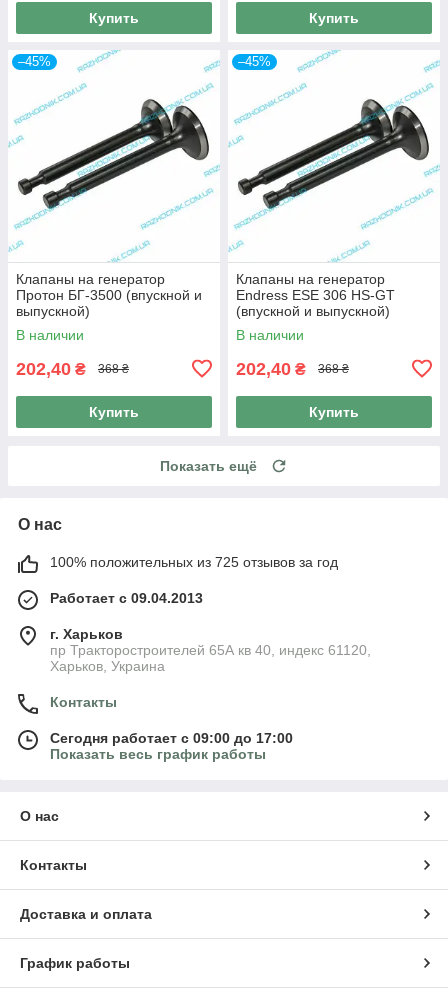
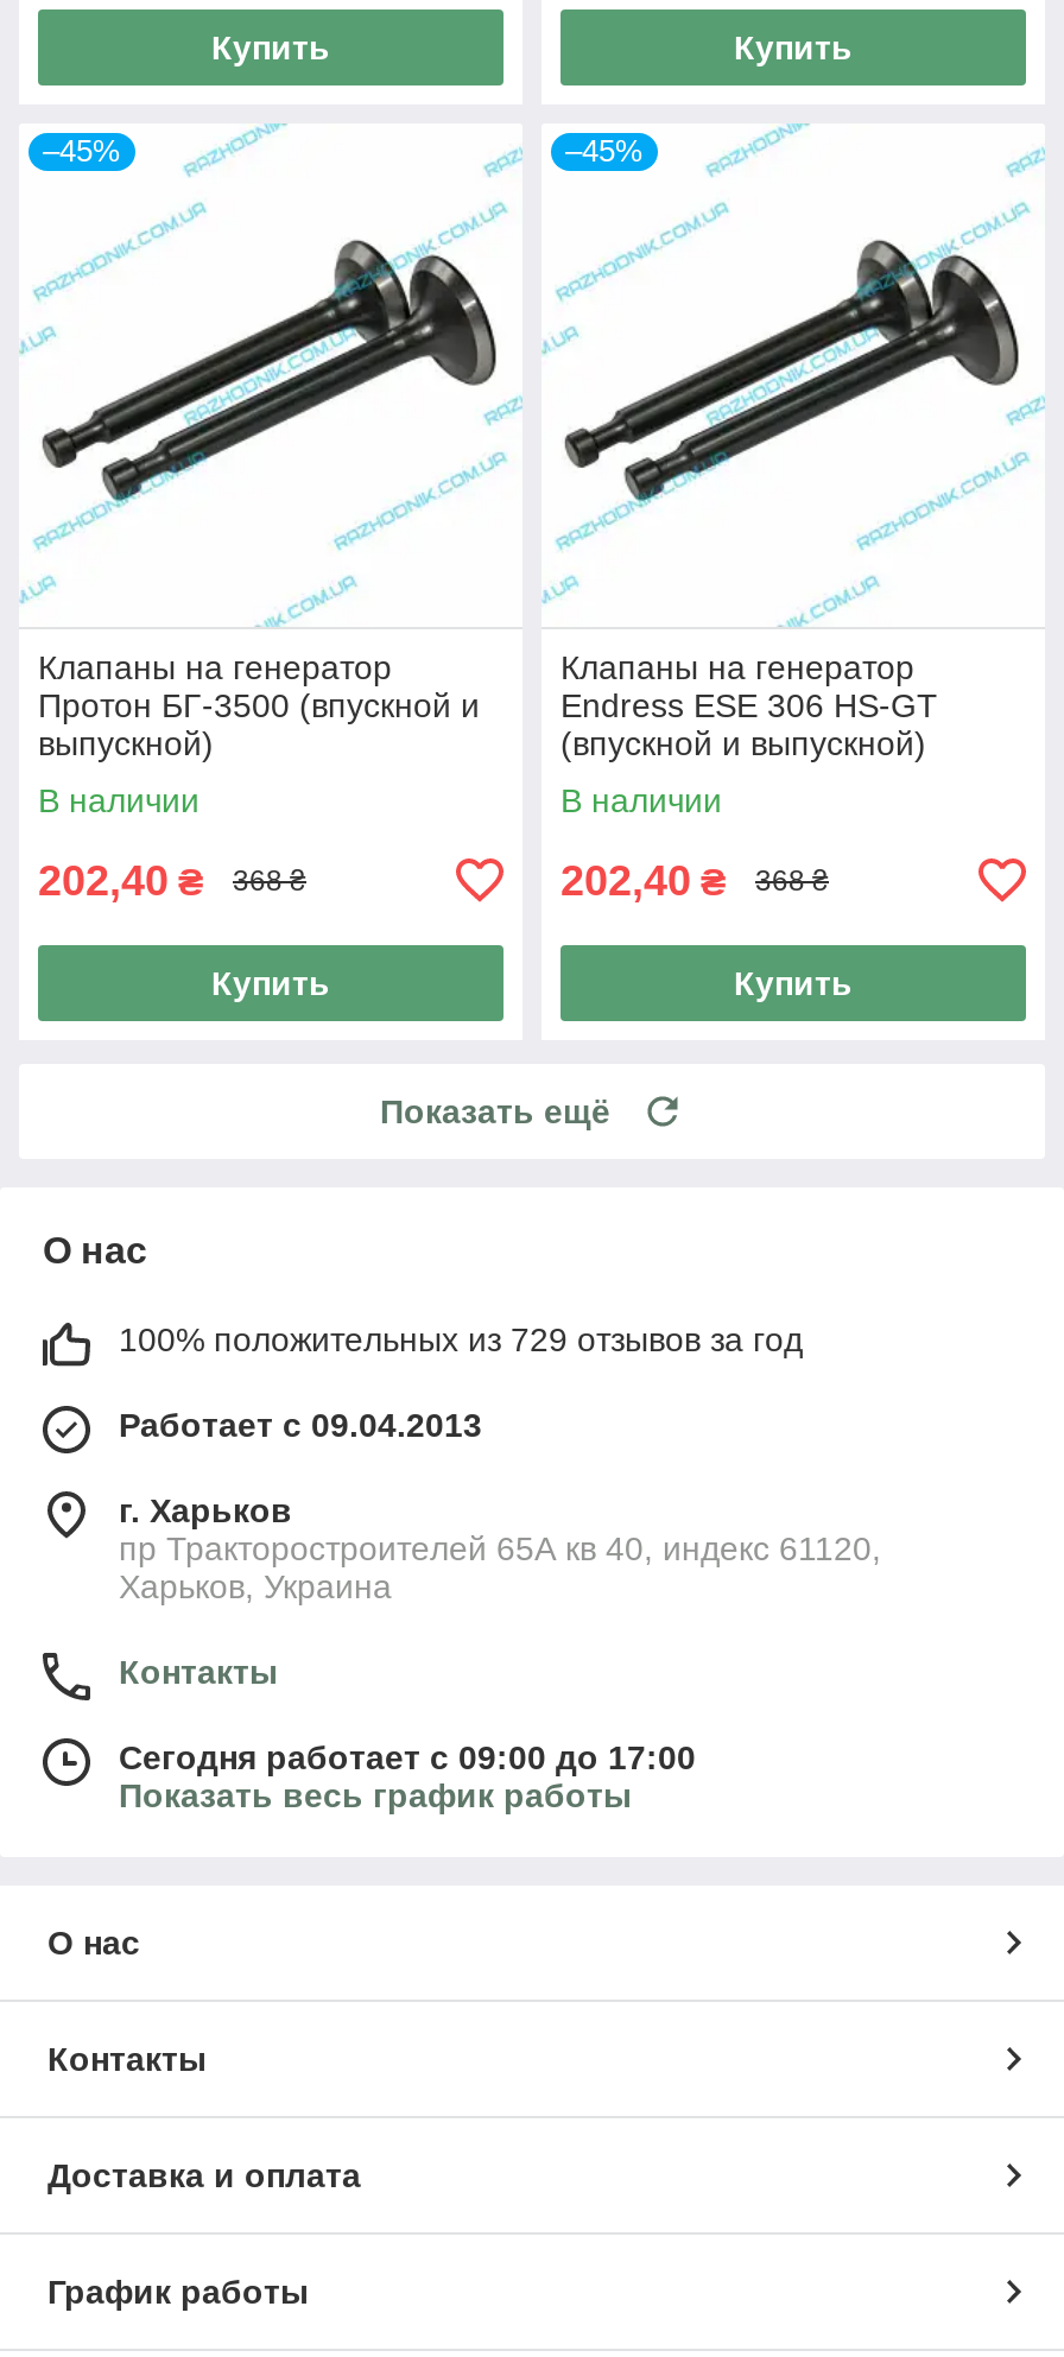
- 100% положительных из 725 отзывов за год
+ 100% положительных из 729 отзывов за год
